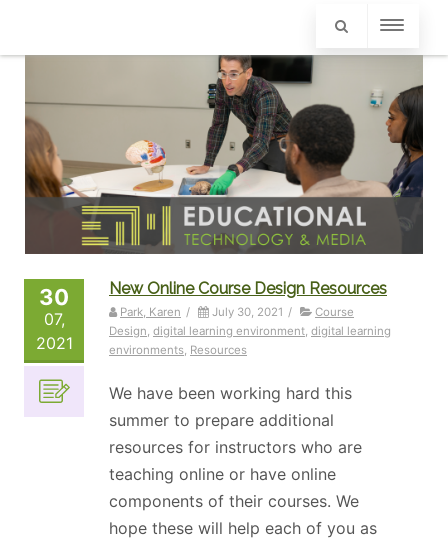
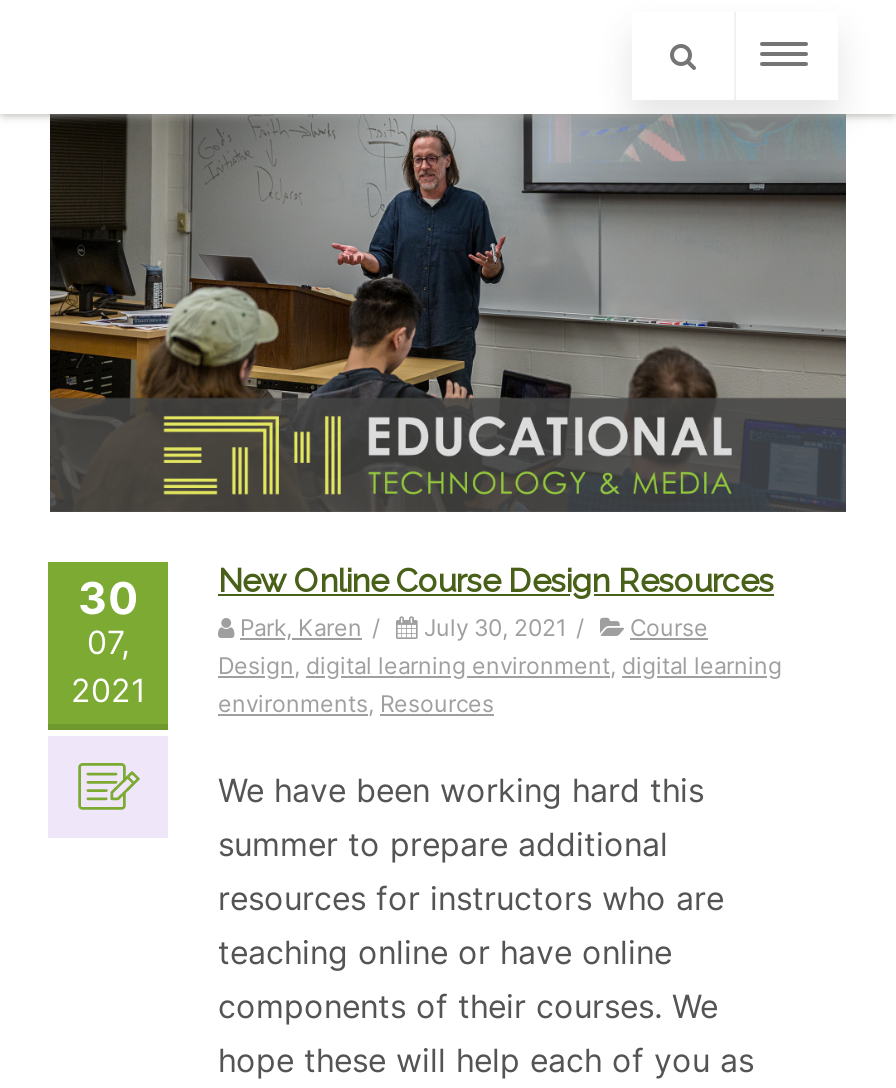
- [image]
+ [image]
